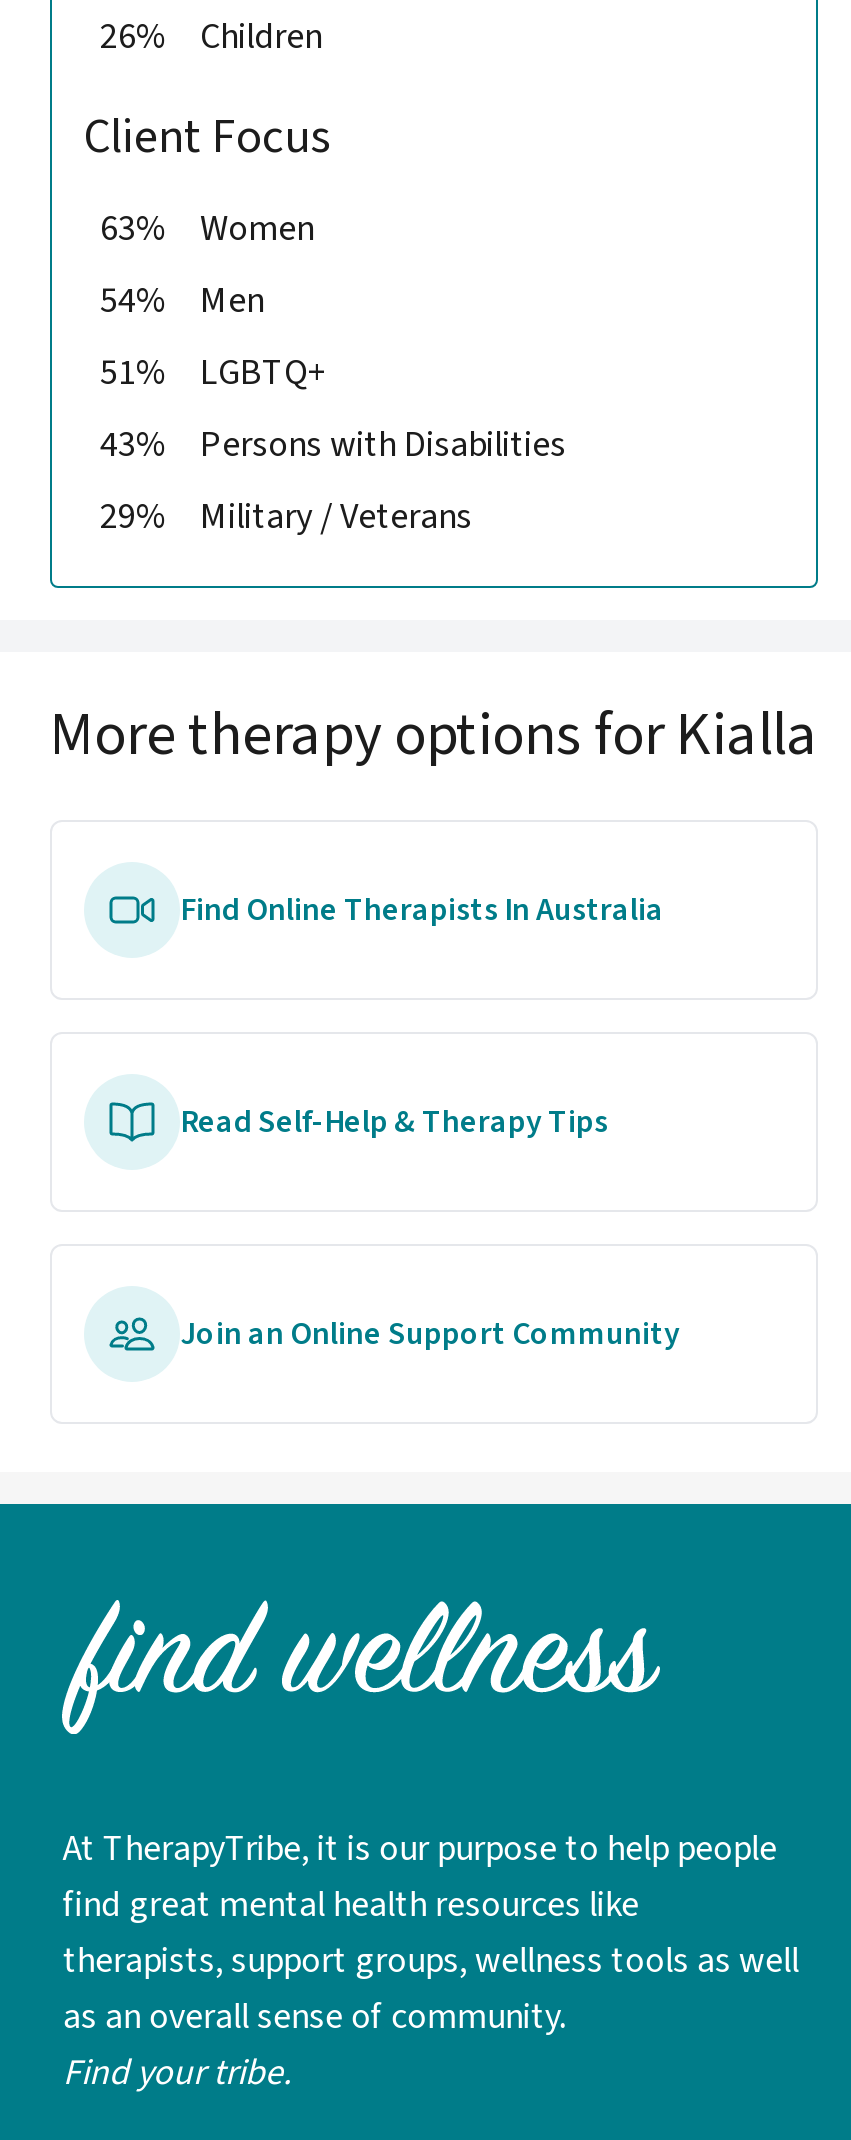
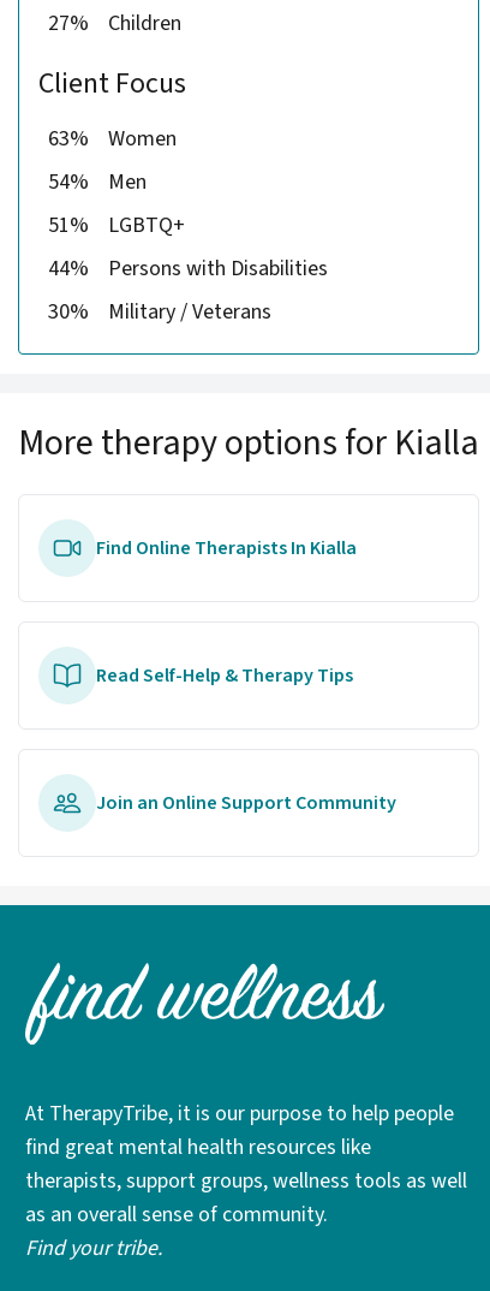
- 26% Children
+ 27% Children

- 43% Persons with Disabilities
+ 44% Persons with Disabilities

- 29% Military / Veterans
+ 30% Military / Veterans

- Find Online Therapists In Australia
+ Find Online Therapists In Kialla
